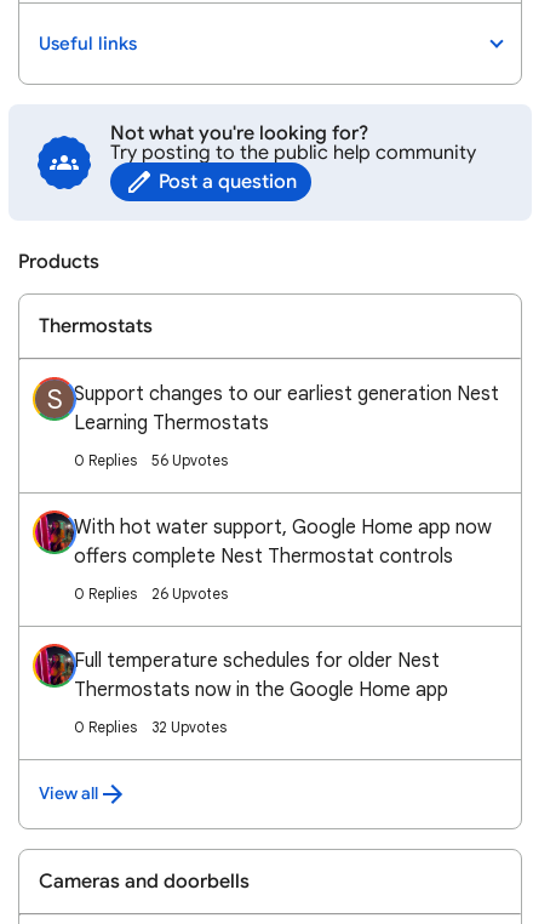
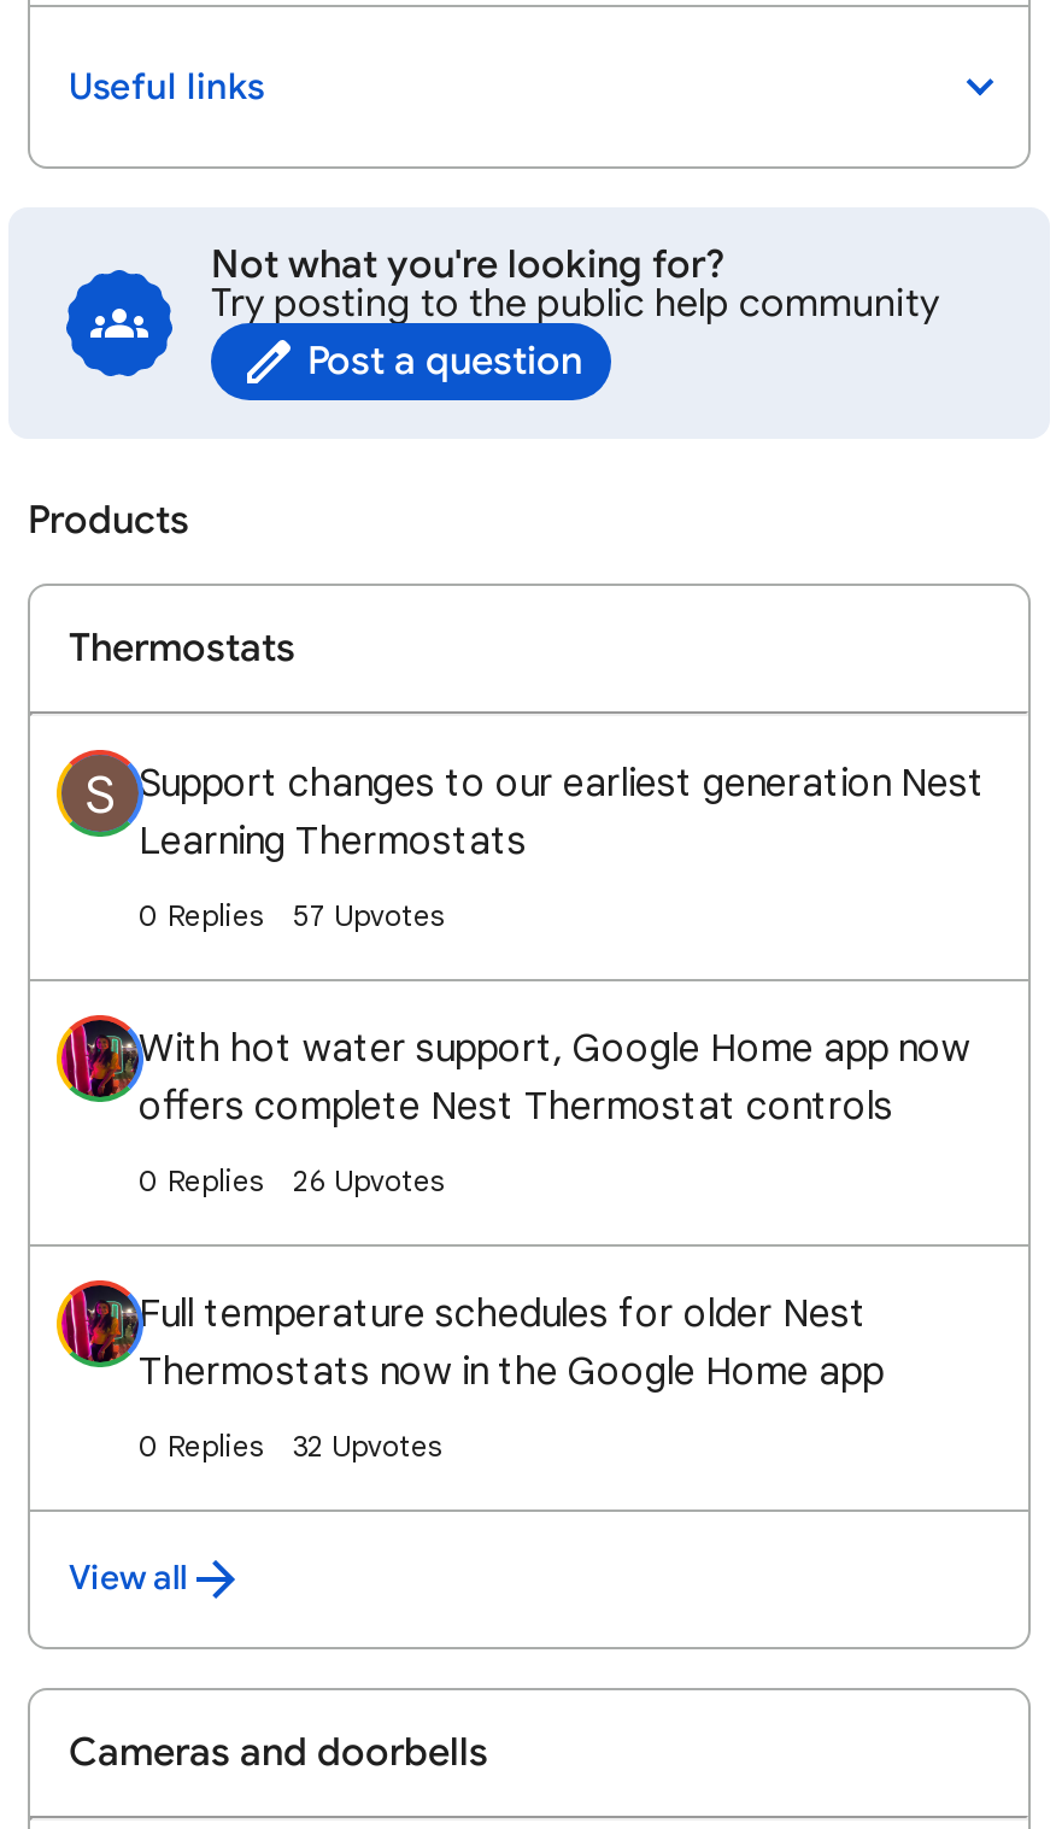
- 56 Upvotes
+ 57 Upvotes
